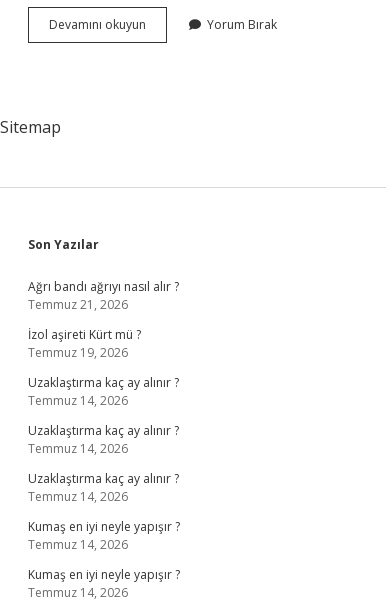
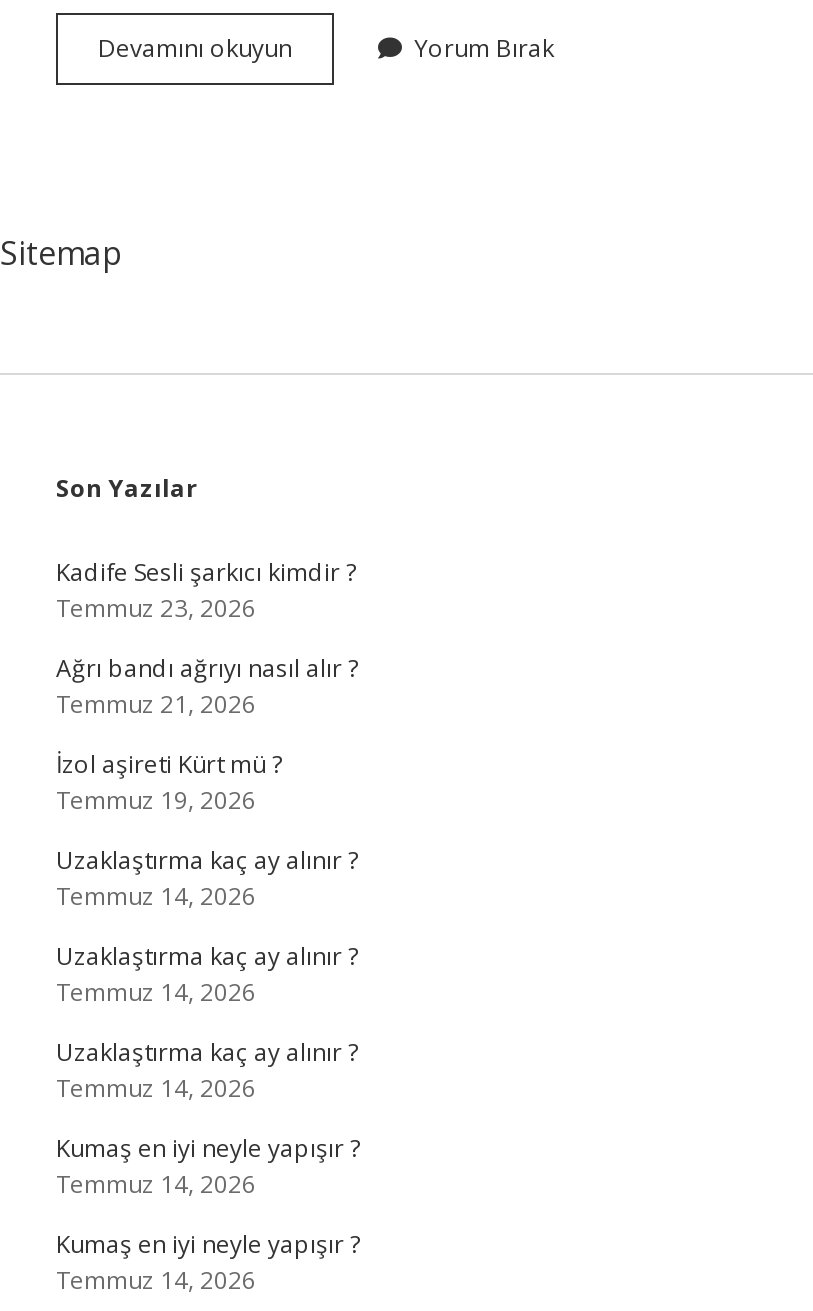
+ Kadife Sesli şarkıcı kimdir ?
+ Temmuz 23, 2026
